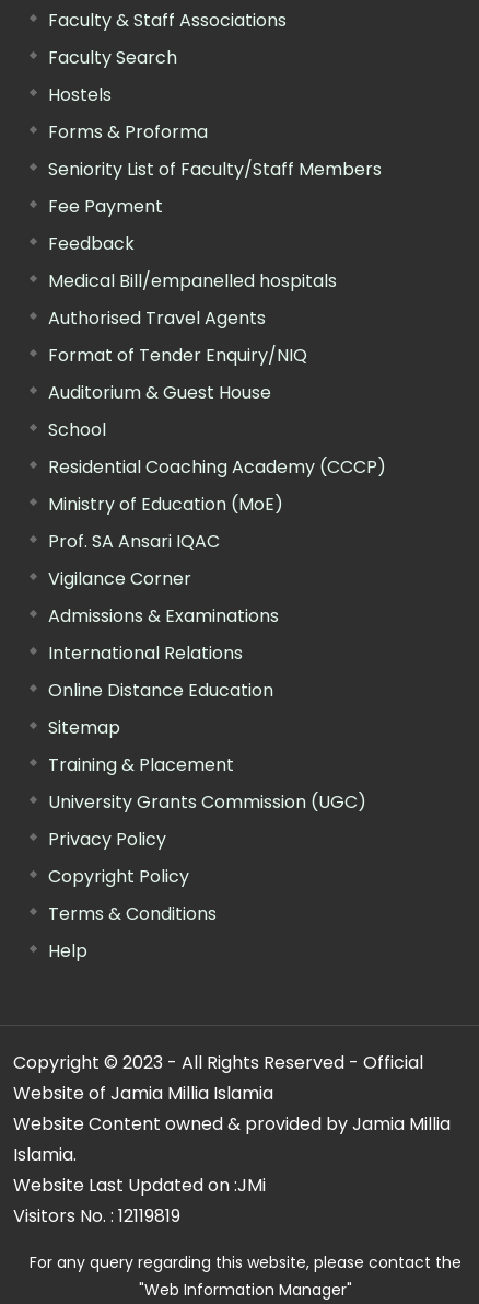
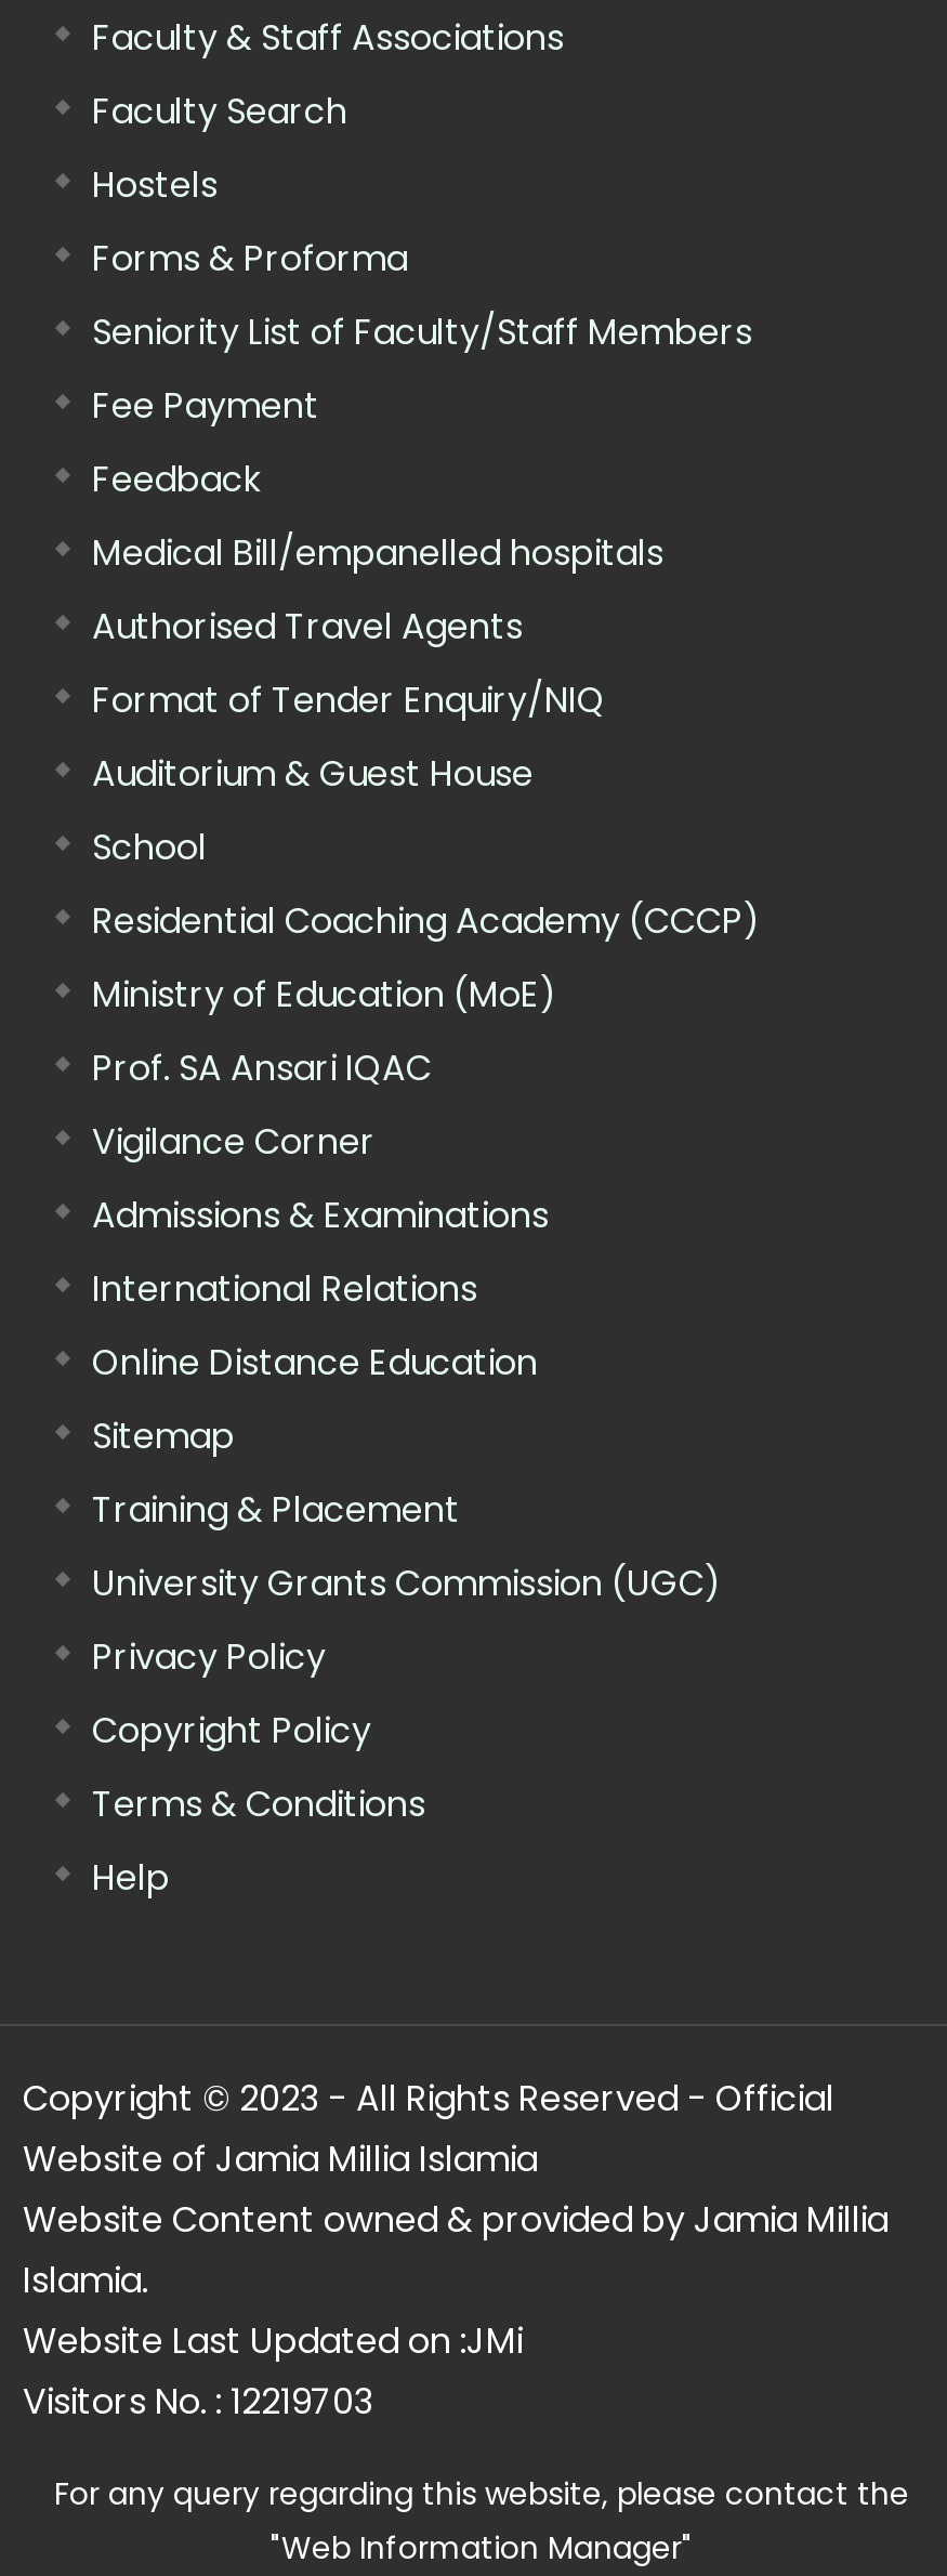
- Visitors No. : 12119819
+ Visitors No. : 12219703
